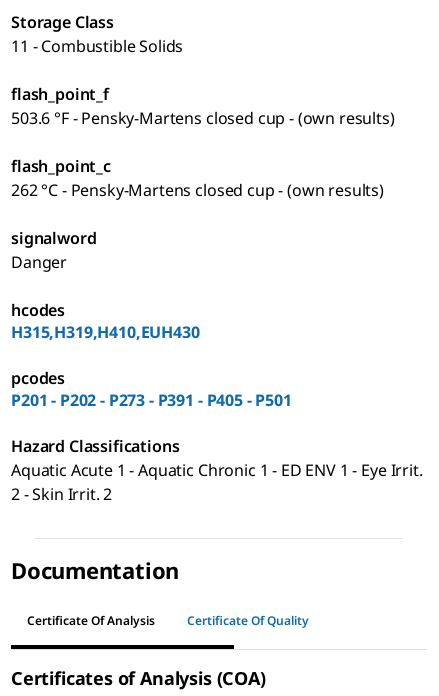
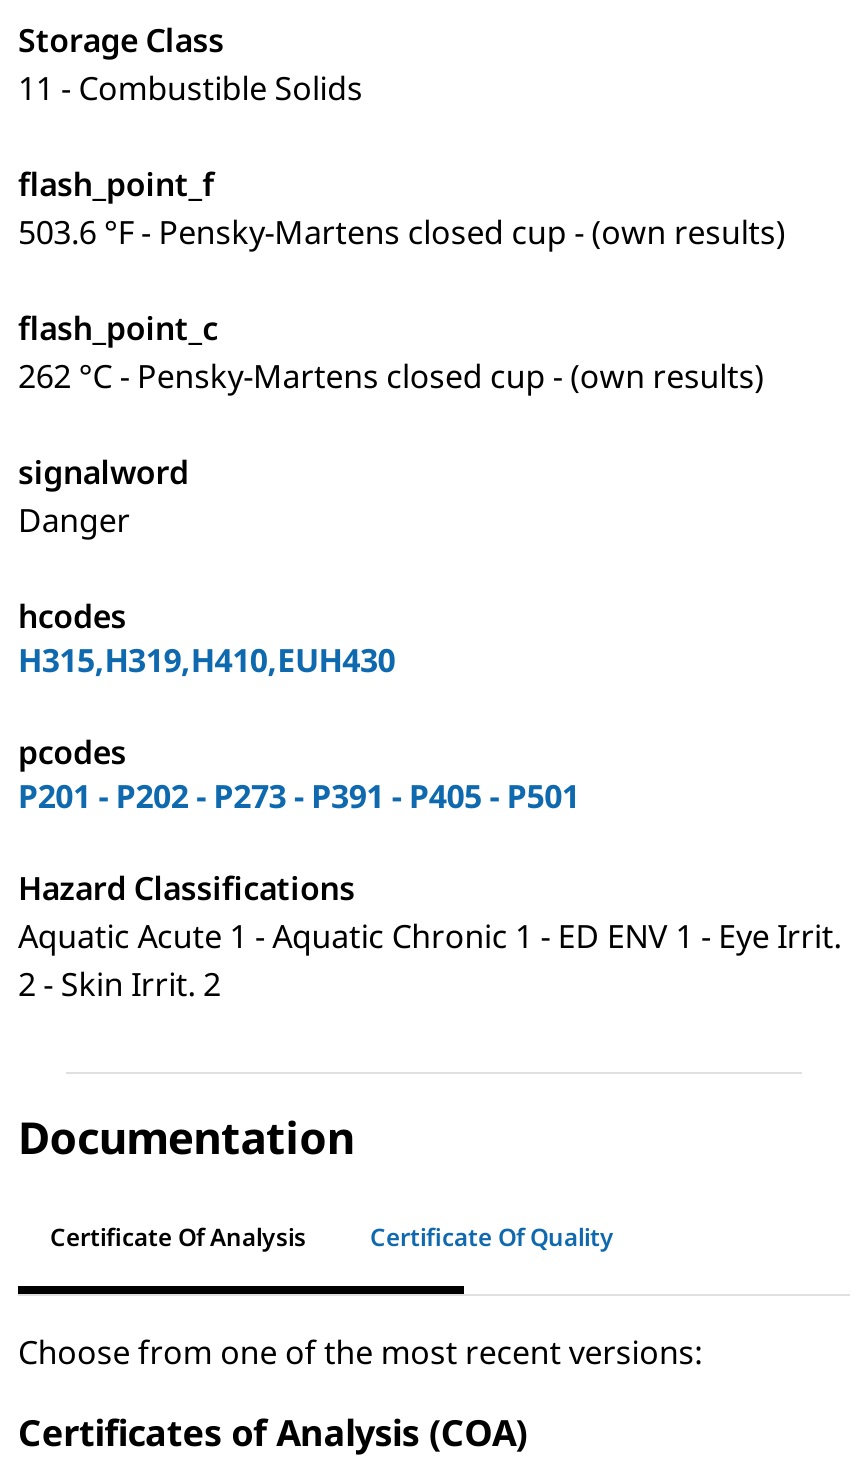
+ Choose from one of the most recent versions:
